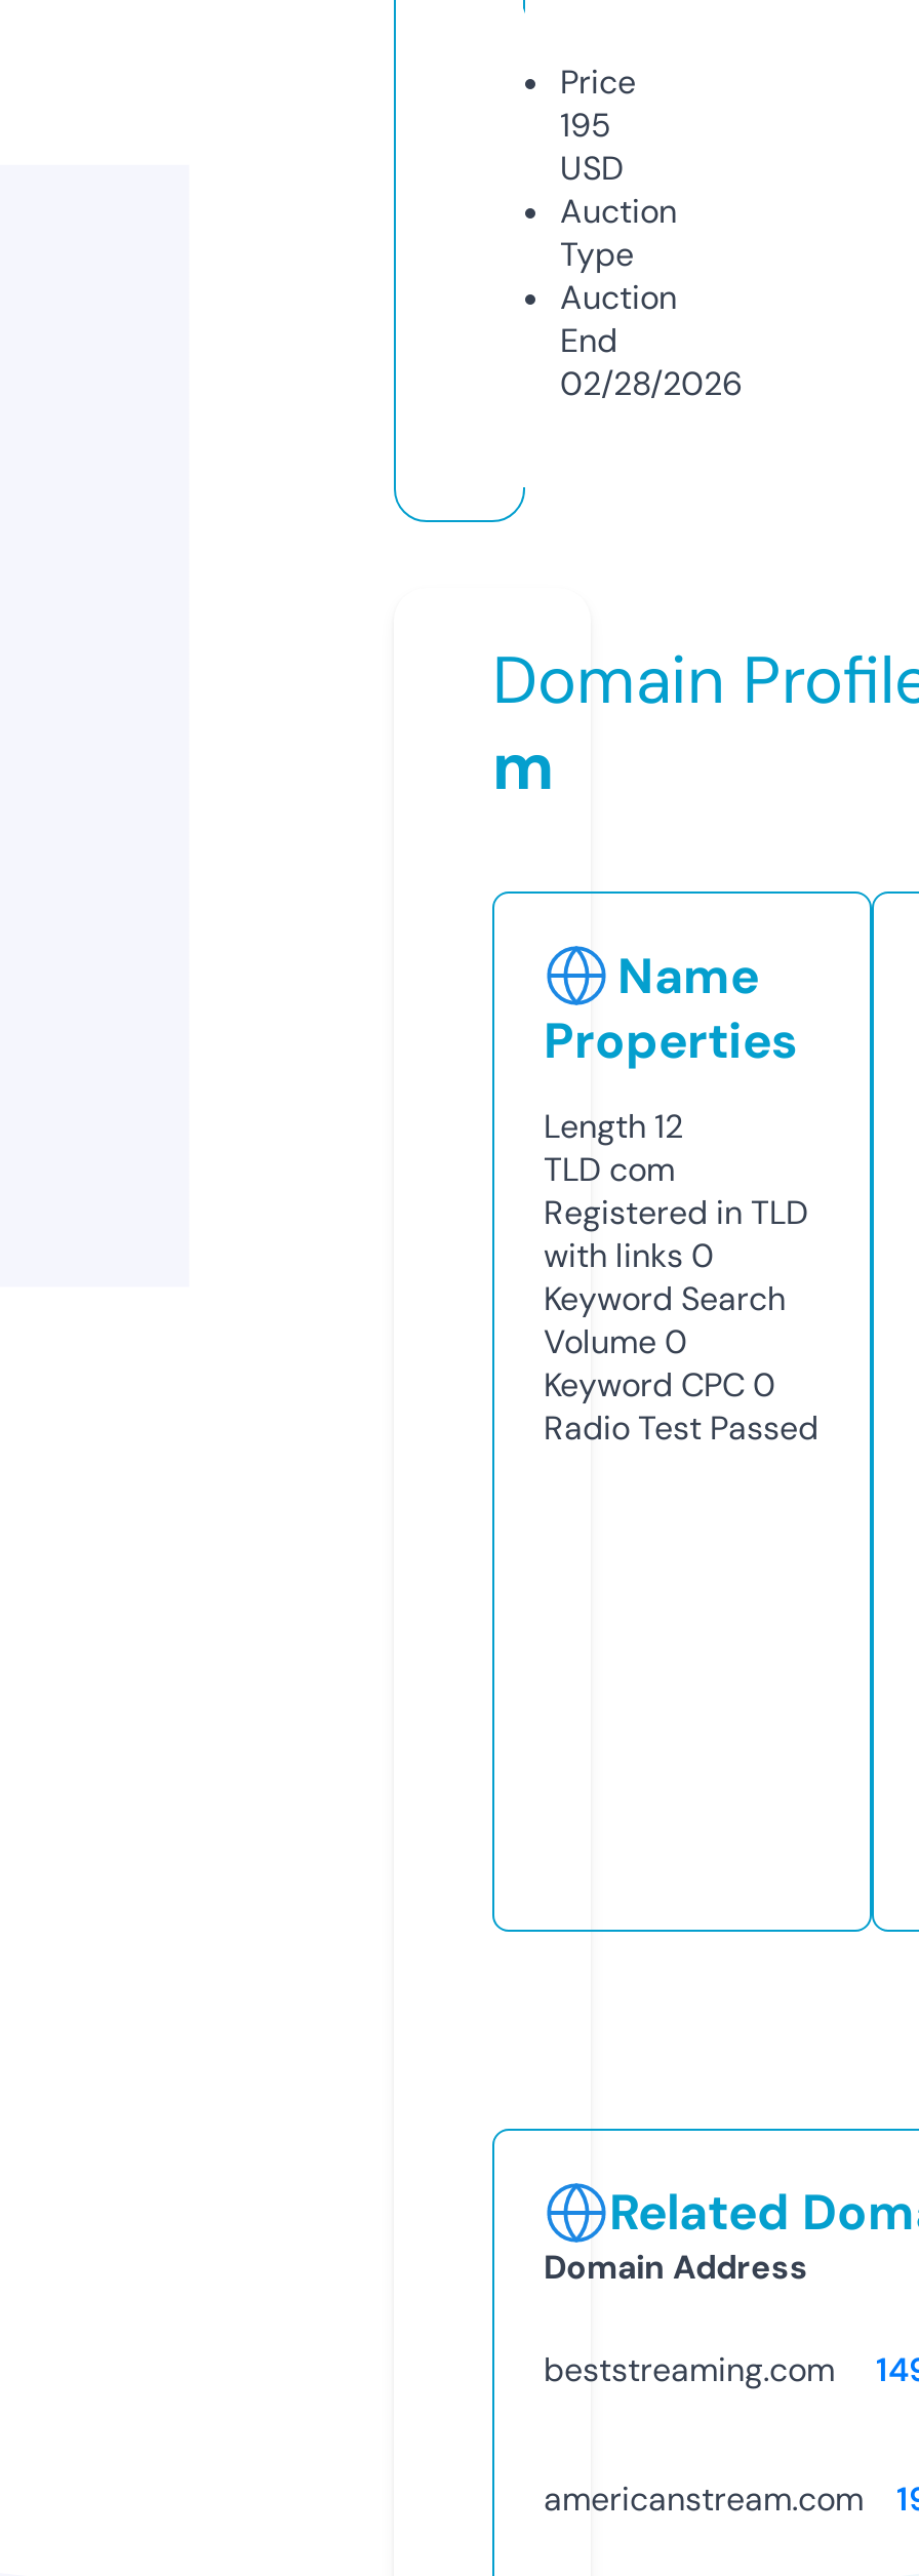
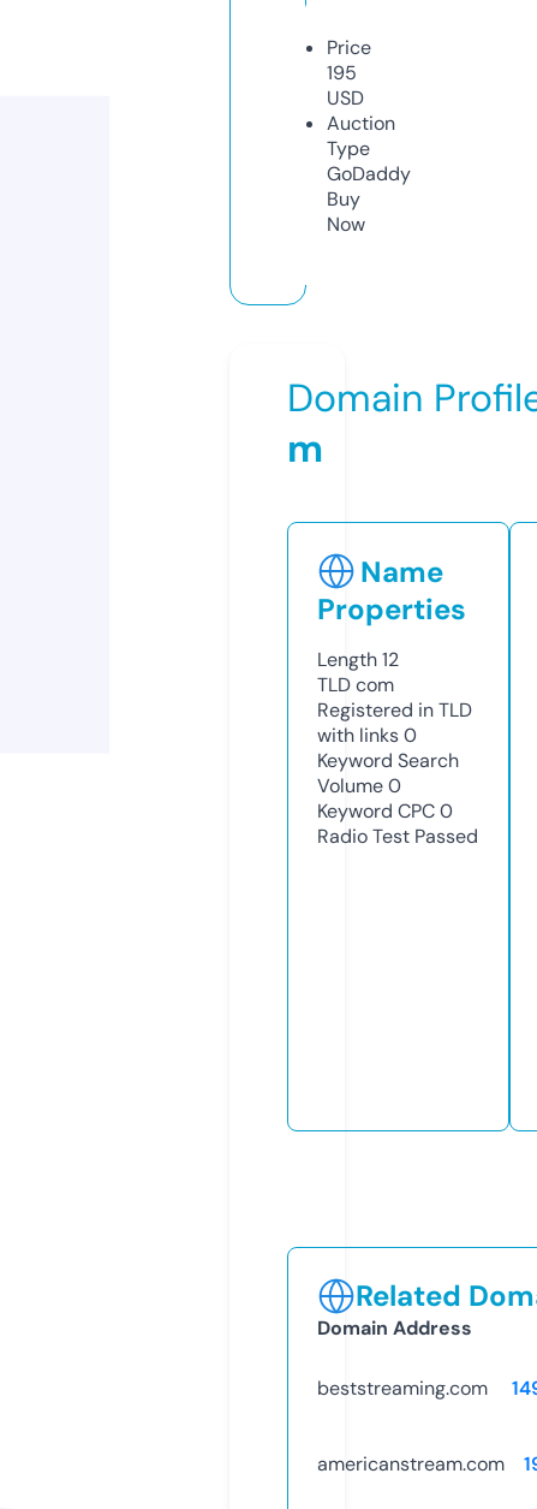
- Auction
- End
- 02/28/2026
+ GoDaddy
+ Buy
+ Now
